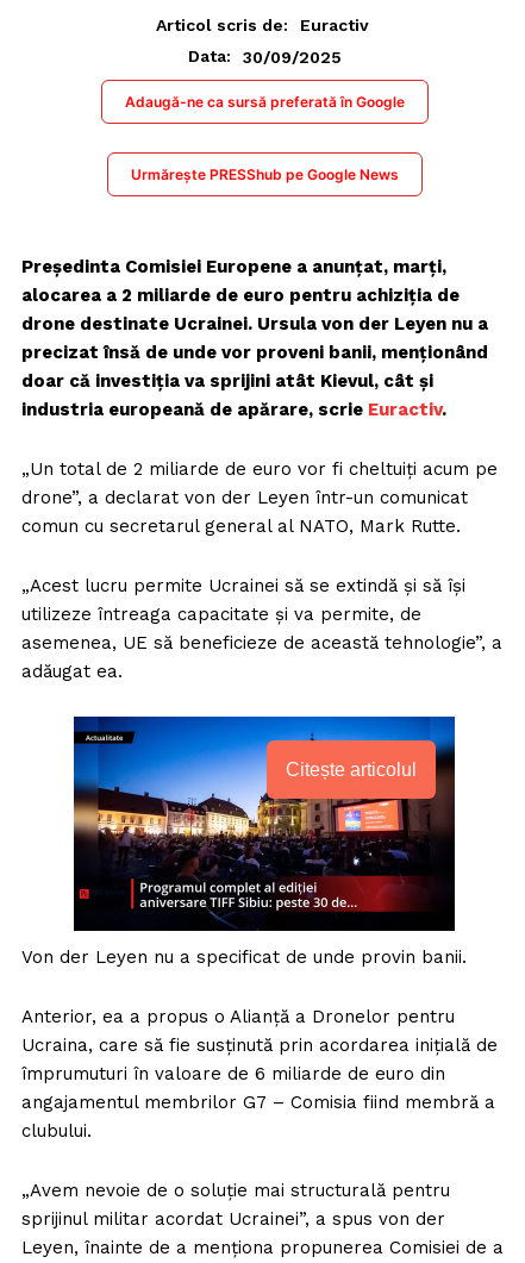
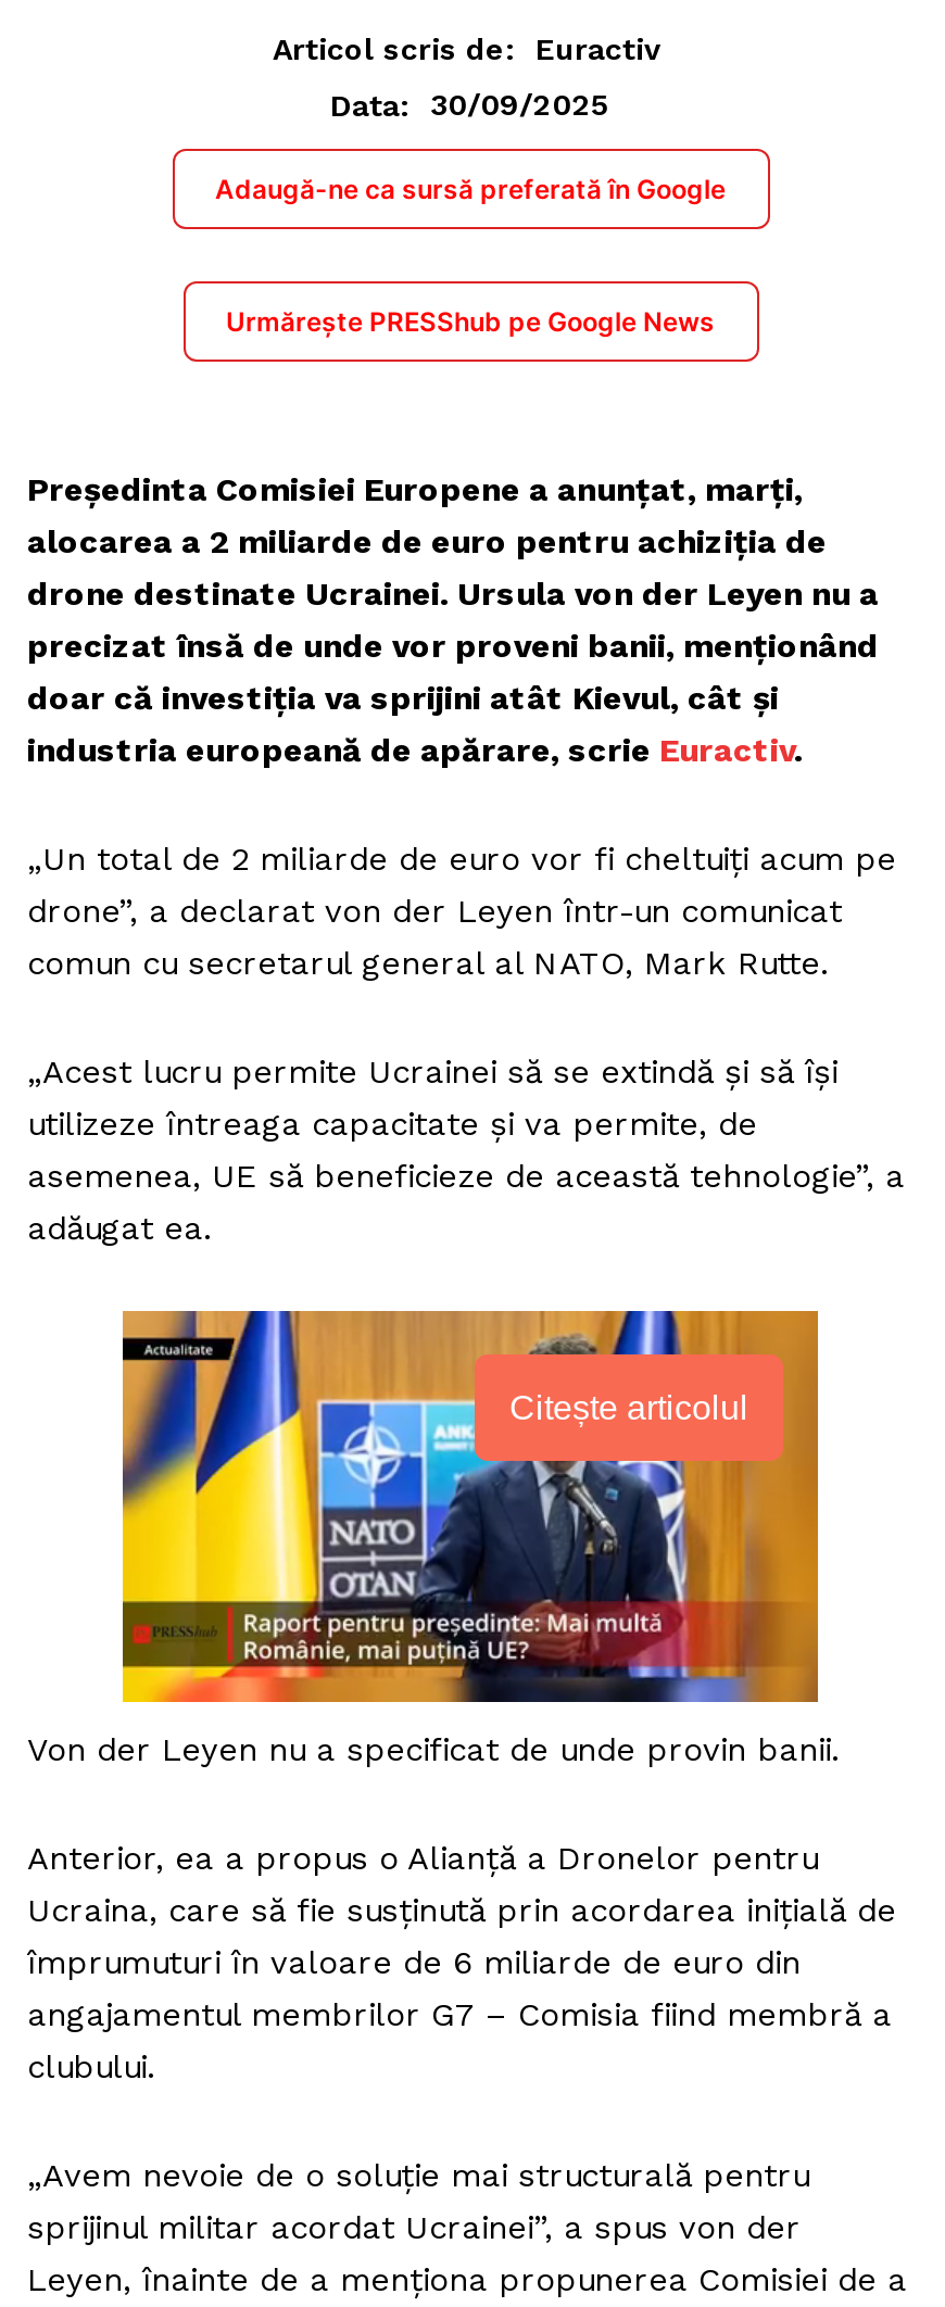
- [image]
+ [image]
